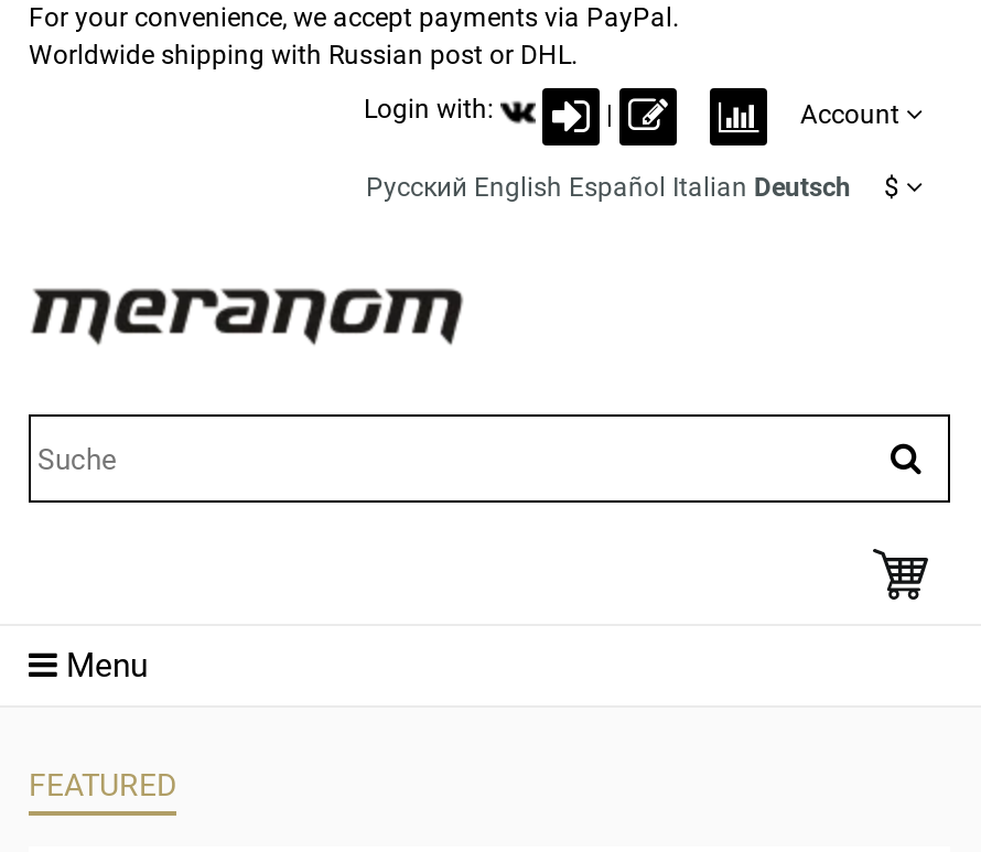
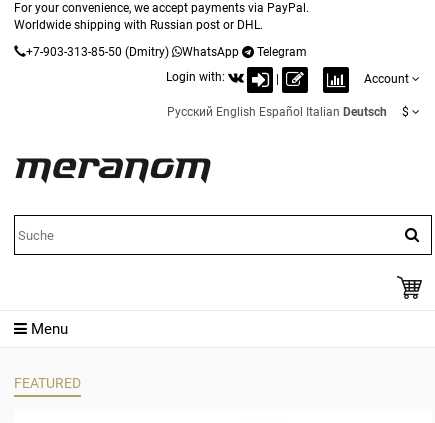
+ +7-903-313-85-50 (Dmitry)
+ WhatsApp
+ Telegram
